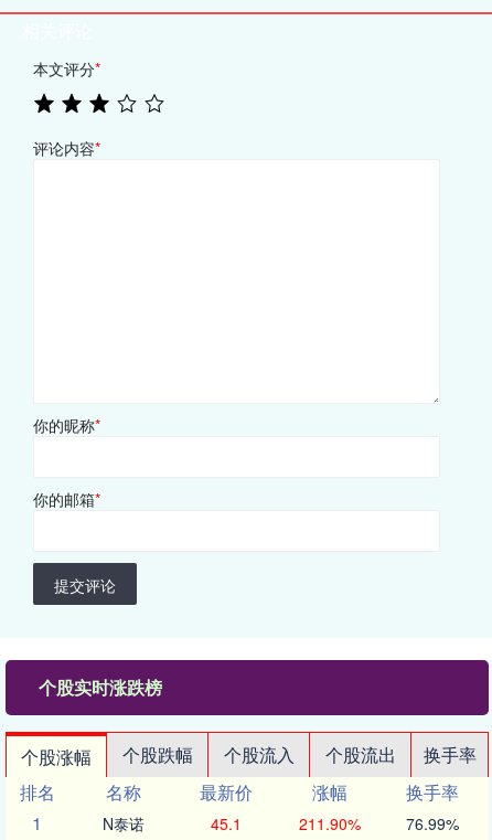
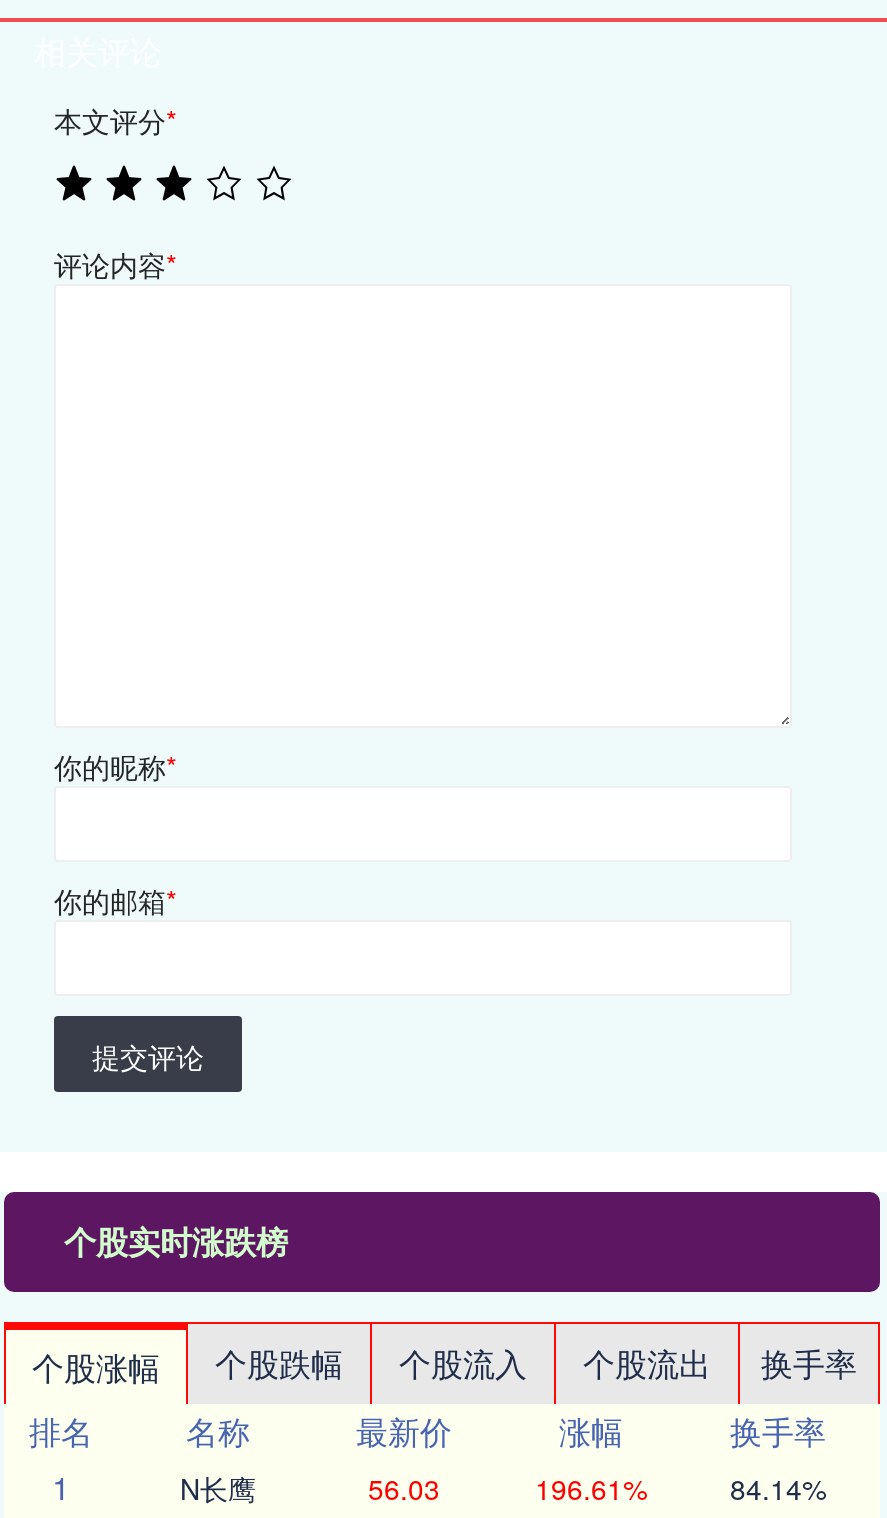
- N泰诺
+ N长鹰

- 45.1
+ 56.03

- 211.90%
+ 196.61%

- 76.99%
+ 84.14%
